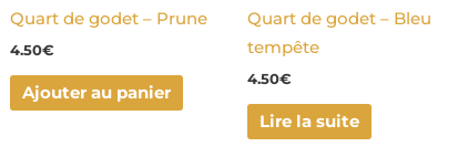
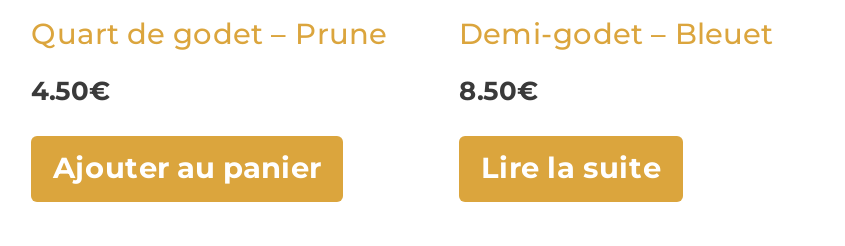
- Quart de godet – Bleu
- tempête
+ Demi-godet – Bleuet

- 4.50€
+ 8.50€
